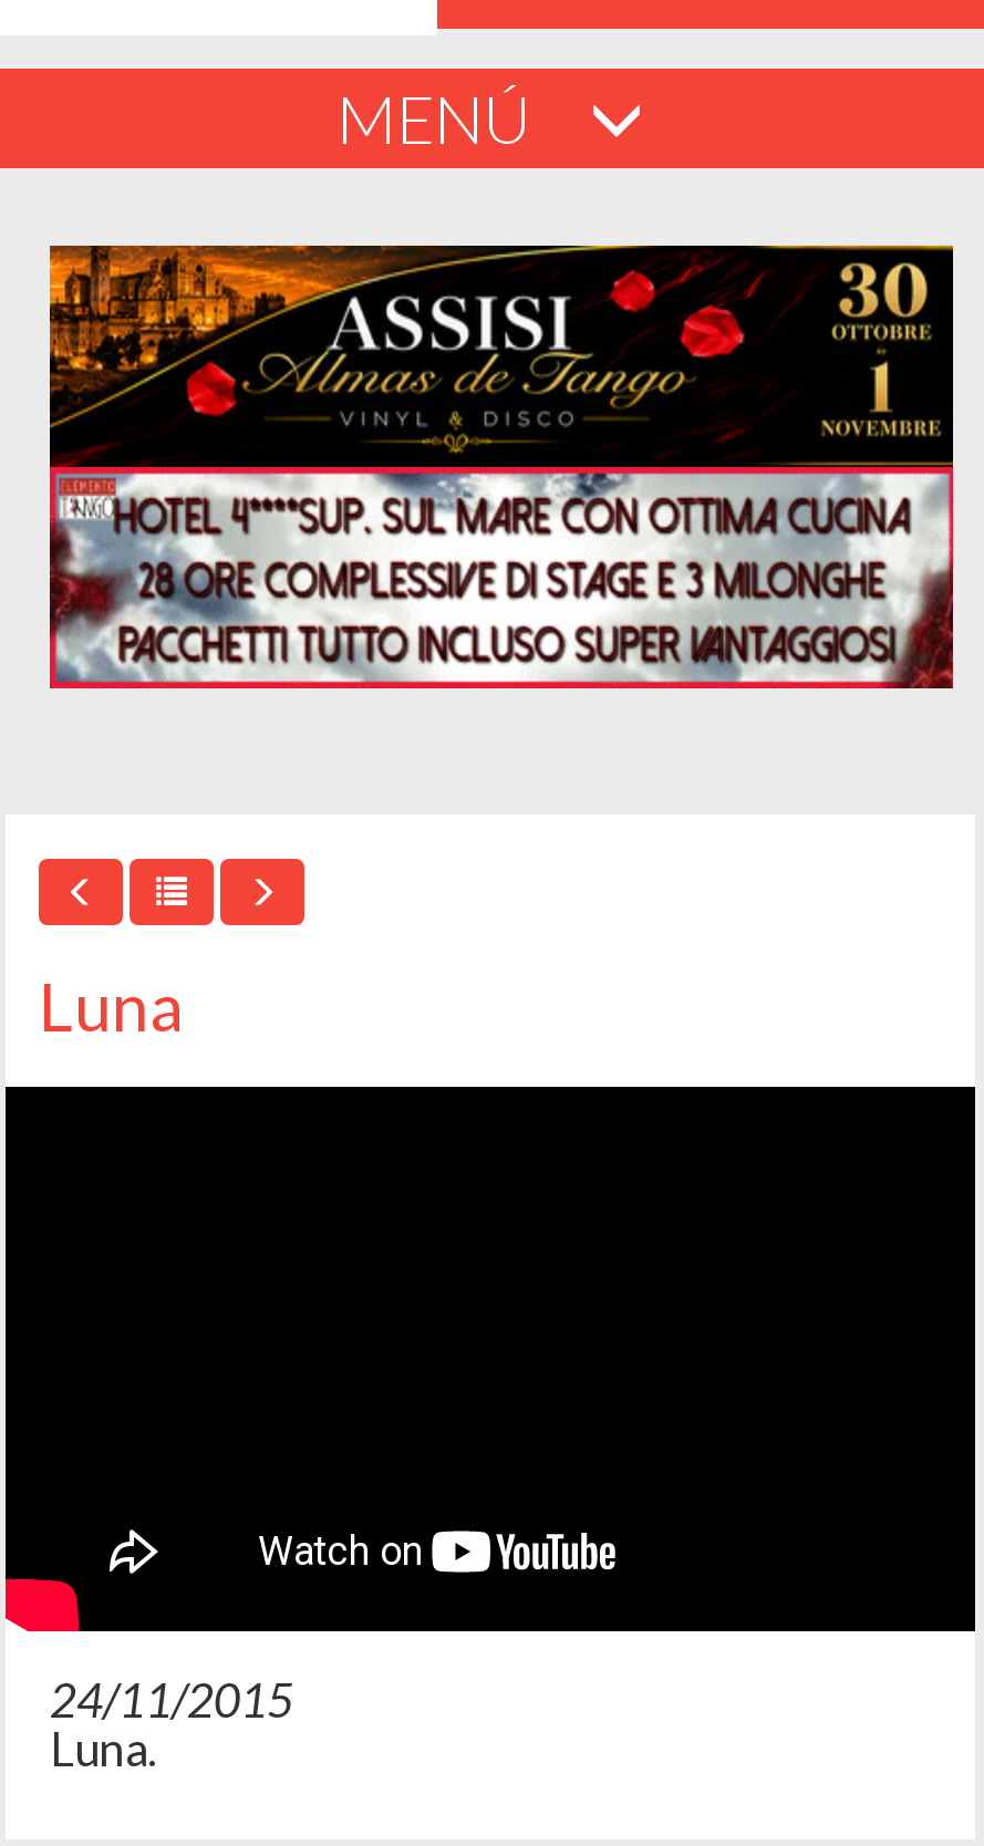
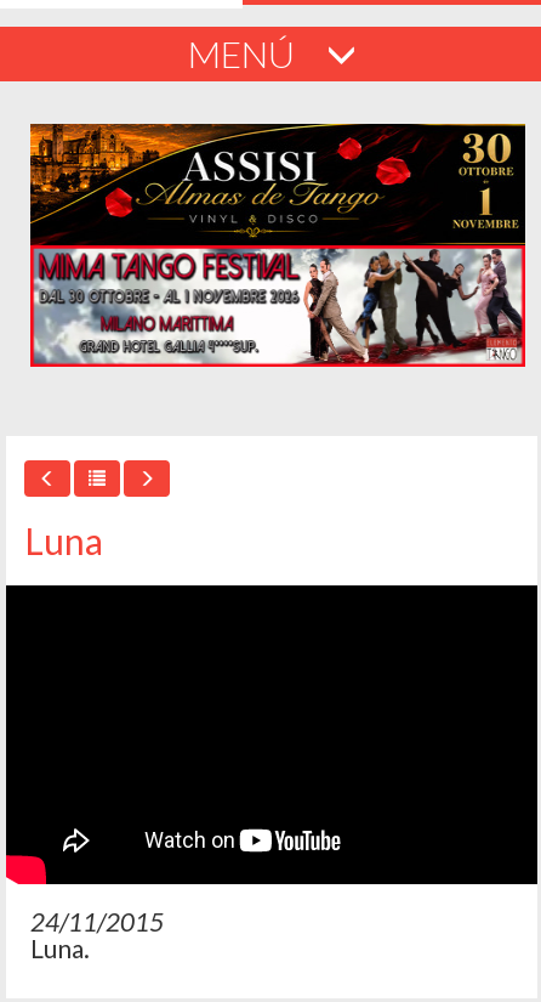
- [image]
+ [image]
